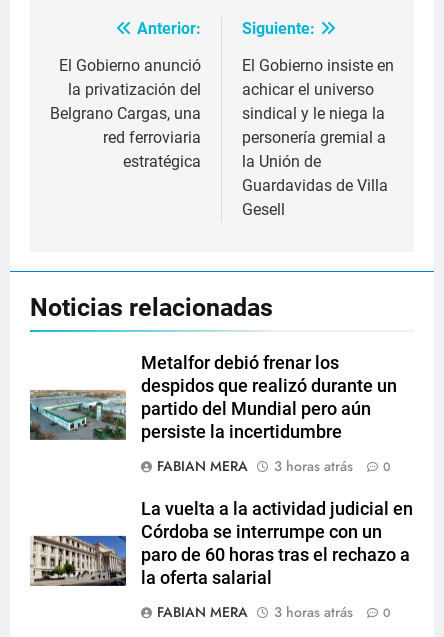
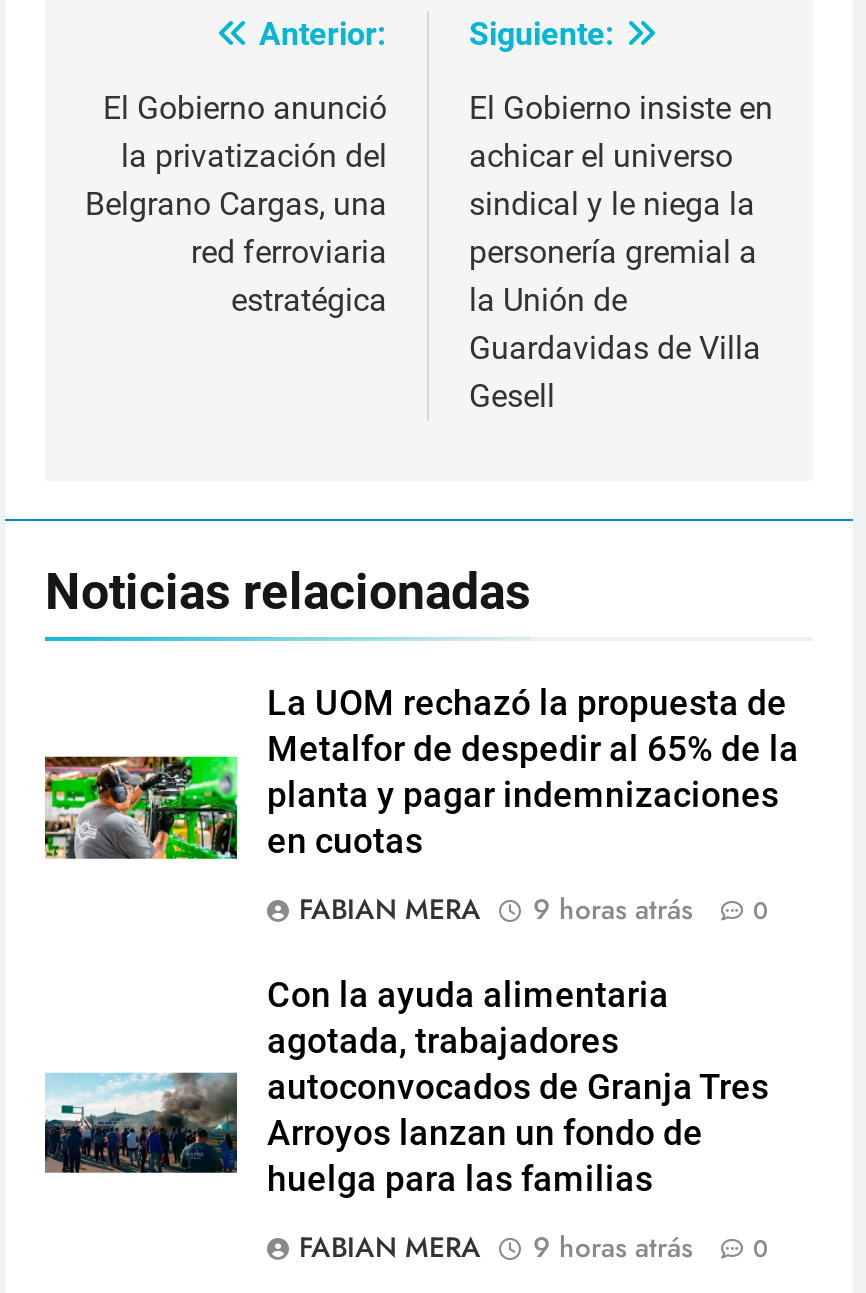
- [image]
- Metalfor debió frenar los
- despidos que realizó durante un
- partido del Mundial pero aún
- persiste la incertidumbre
+ [image]
+ La UOM rechazó la propuesta de
+ Metalfor de despedir al 65% de la
+ planta y pagar indemnizaciones
+ en cuotas

- FABIAN MERA 3 horas atrás 0
+ FABIAN MERA 9 horas atrás 0

- [image]
- La vuelta a la actividad judicial en
- Córdoba se interrumpe con un
- paro de 60 horas tras el rechazo a
- la oferta salarial
+ [image]
+ Con la ayuda alimentaria
+ agotada, trabajadores
+ autoconvocados de Granja Tres
+ Arroyos lanzan un fondo de
+ huelga para las familias

- FABIAN MERA 3 horas atrás 0
+ FABIAN MERA 9 horas atrás 0
